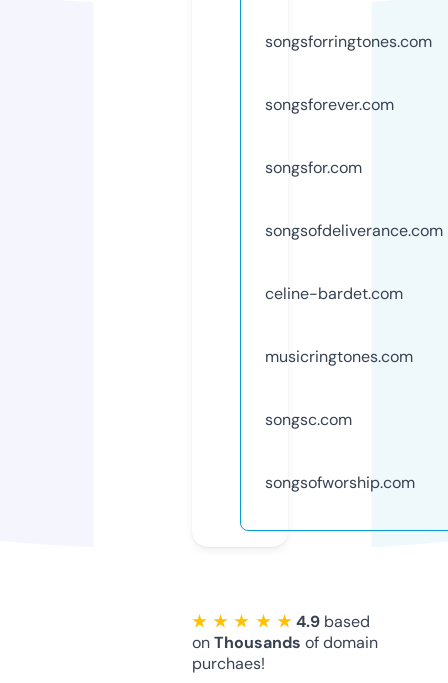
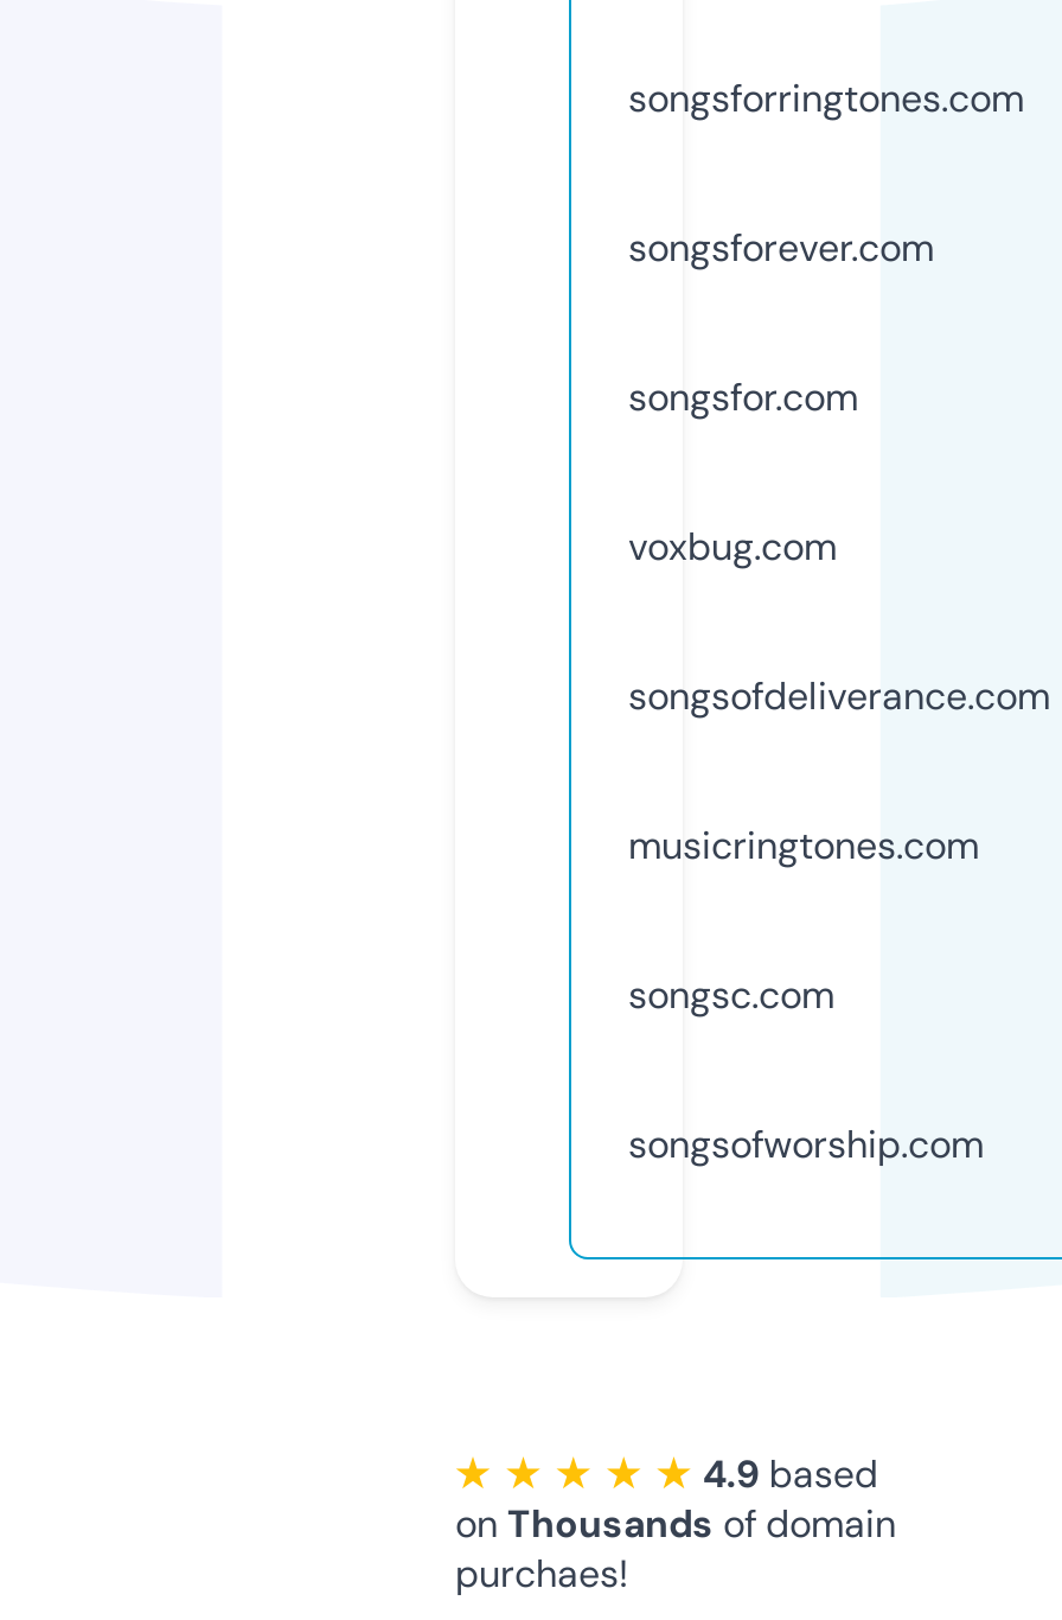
+ voxbug.com

moved down: songsofdeliverance.com

- celine-bardet.com
